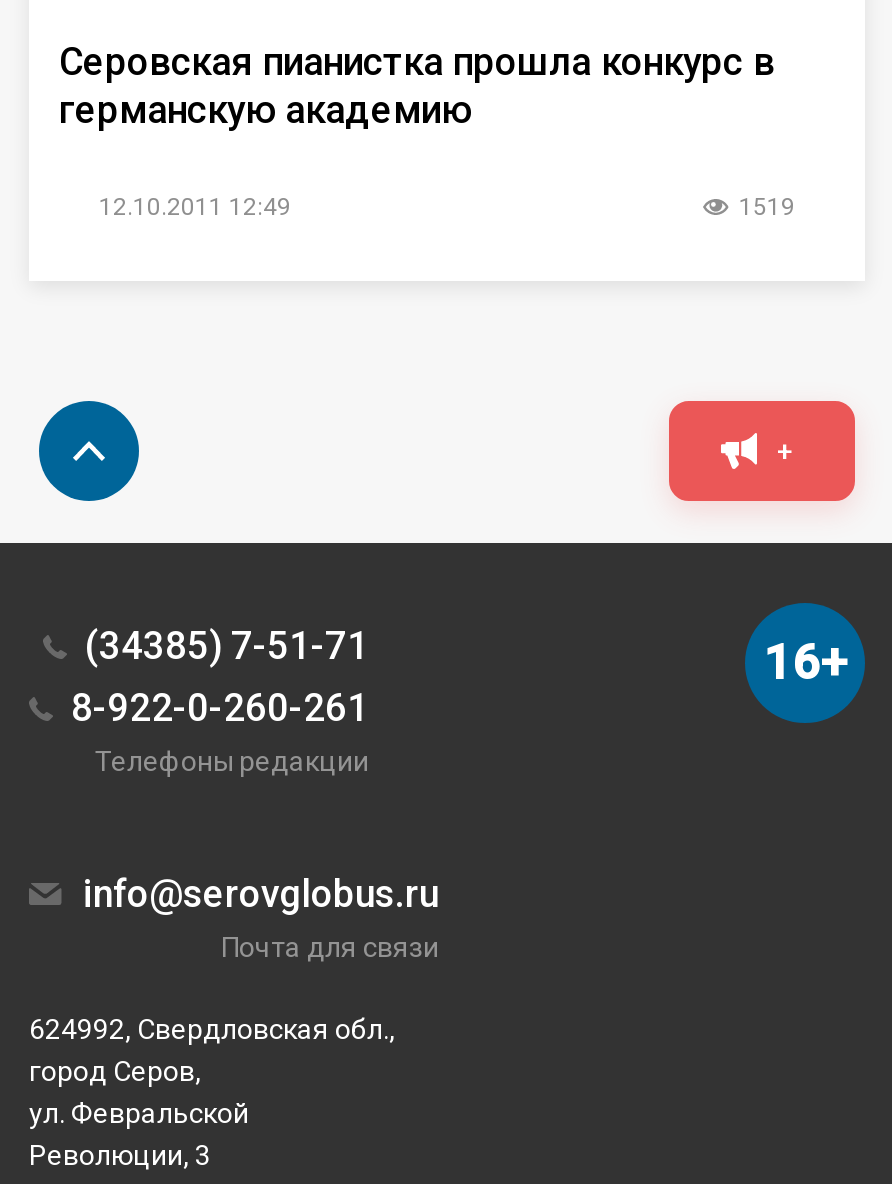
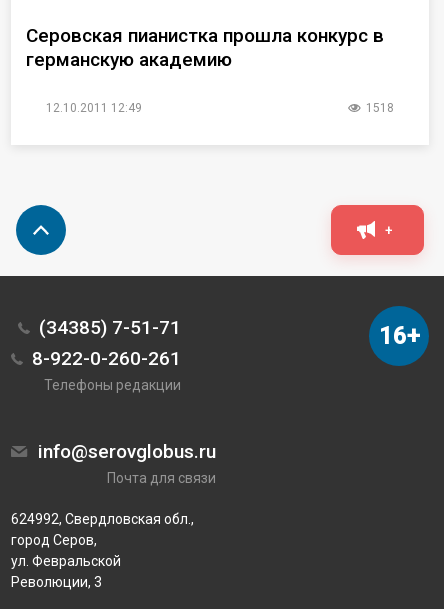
- 1519
+ 1518
